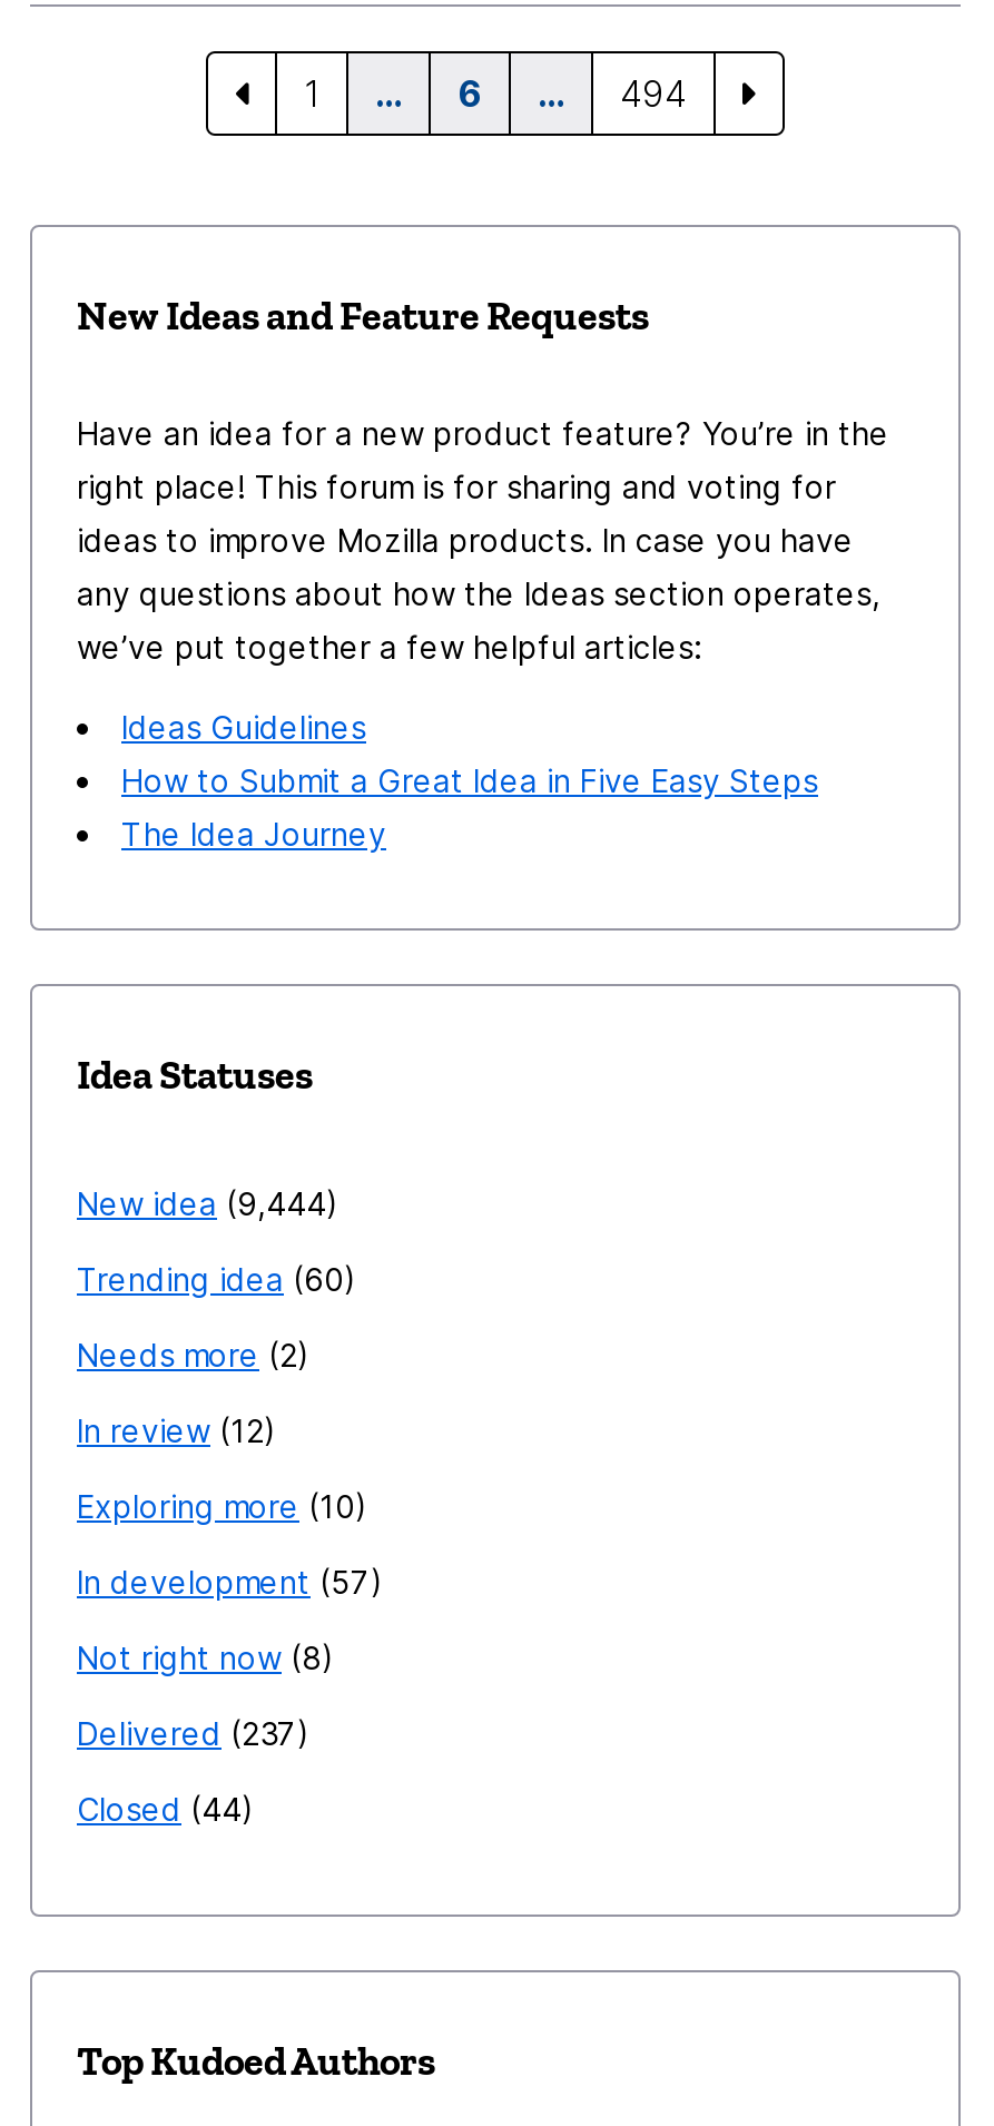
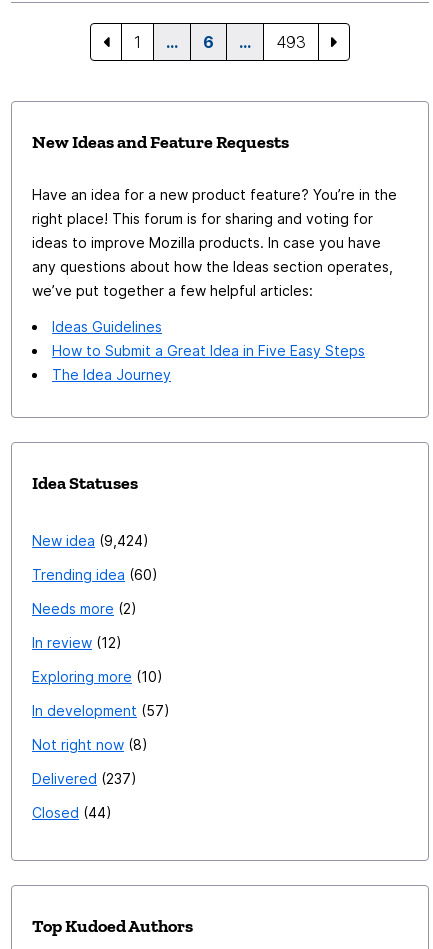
- 494
+ 493

- New idea 9,444
+ New idea 9,424
